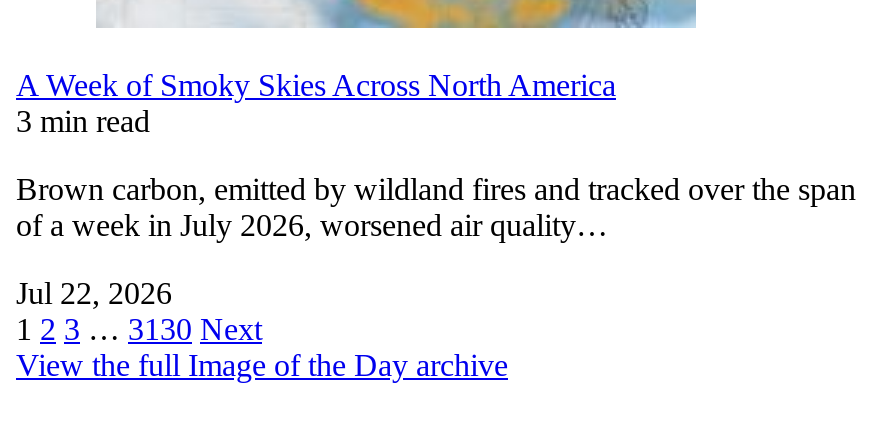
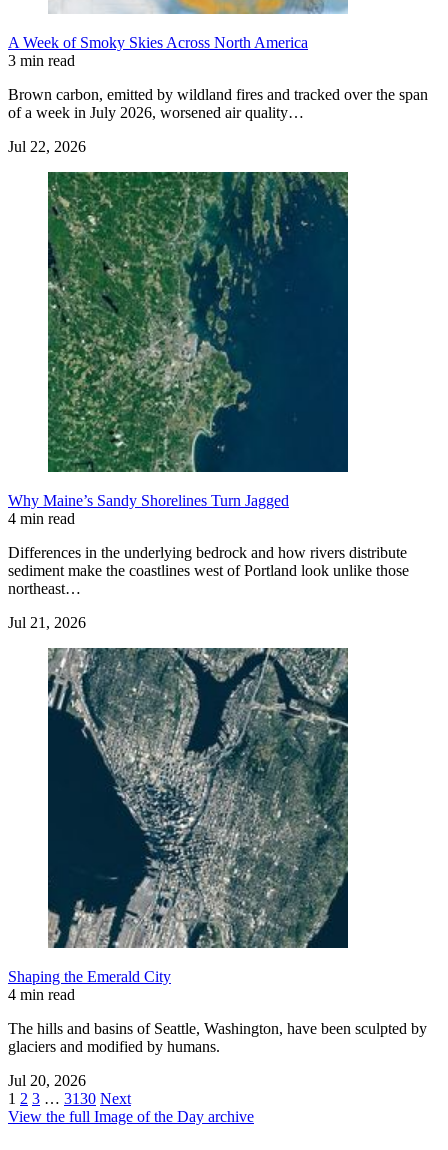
+ [image]
+ Why Maine’s Sandy Shorelines Turn Jagged
+ 4 min read
+ Differences in the underlying bedrock and how rivers distribute
+ sediment make the coastlines west of Portland look unlike those
+ northeast…
+ Jul 21, 2026

+ [image]
+ Shaping the Emerald City
+ 4 min read
+ The hills and basins of Seattle, Washington, have been sculpted by
+ glaciers and modified by humans.
+ Jul 20, 2026
